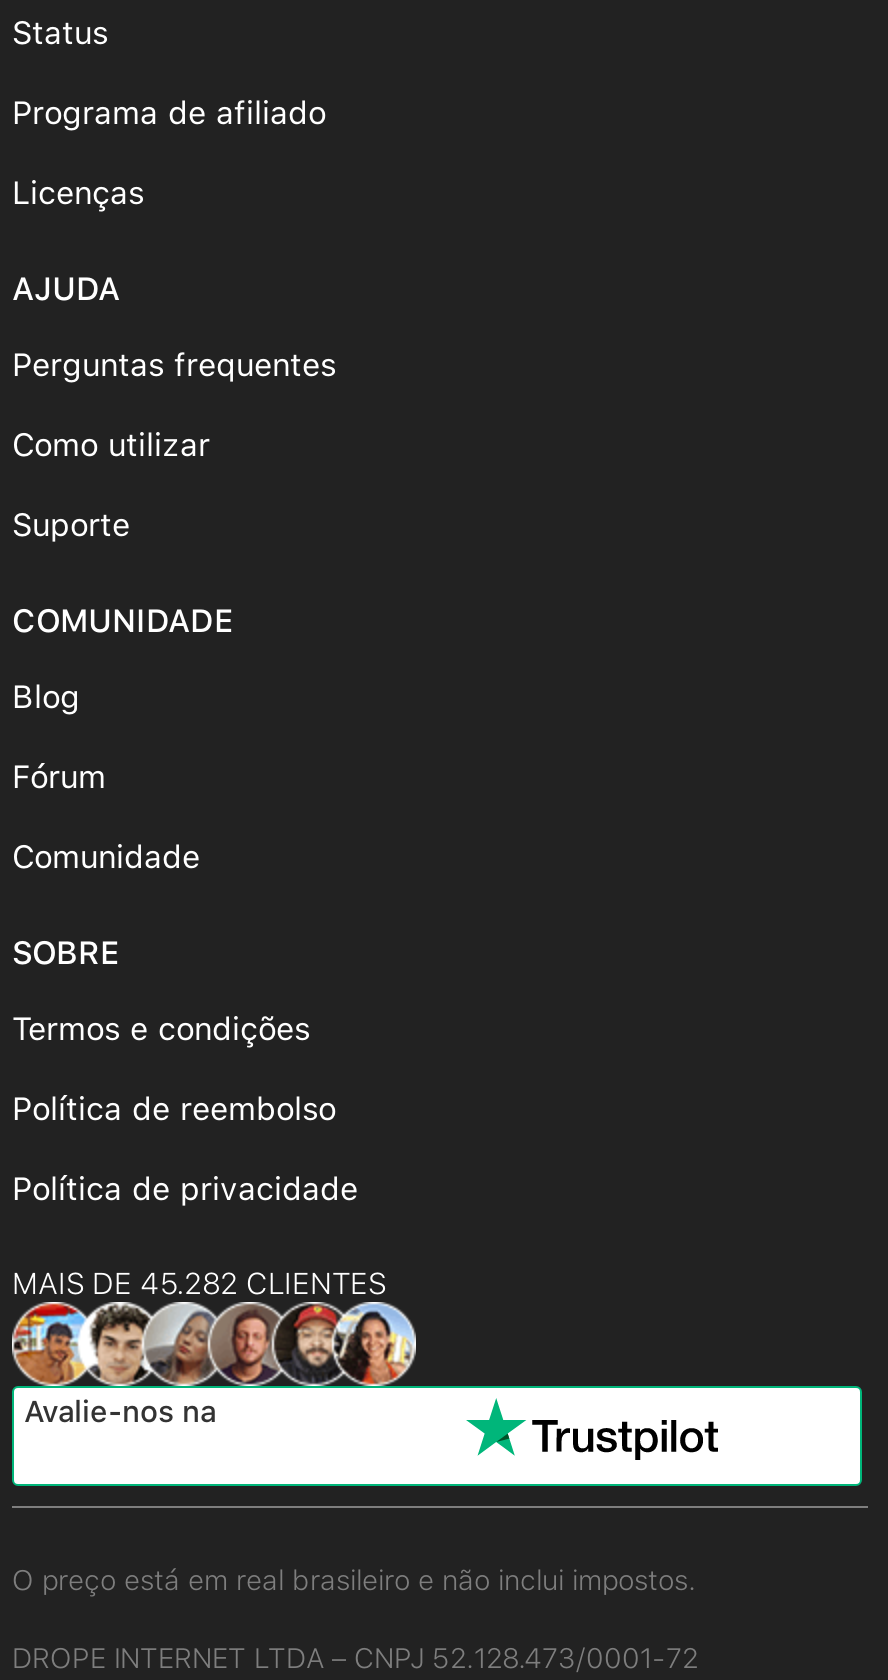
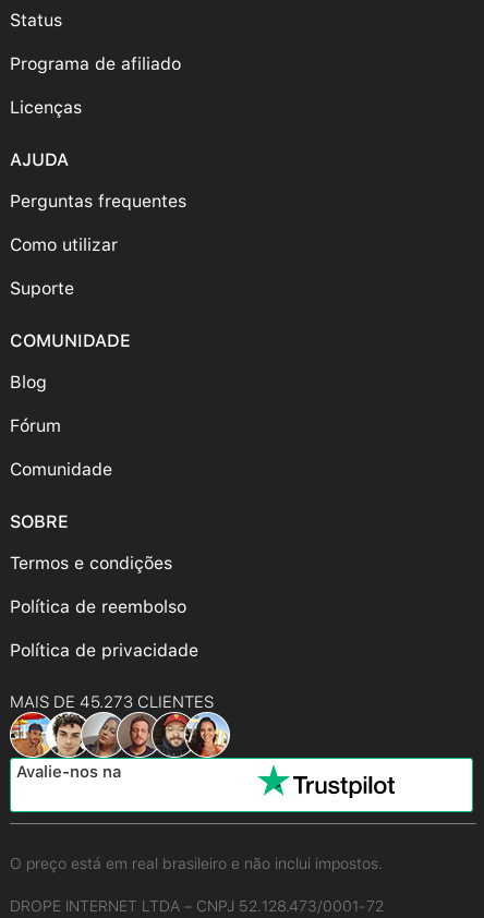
- MAIS DE 45.282 CLIENTES
+ MAIS DE 45.273 CLIENTES
